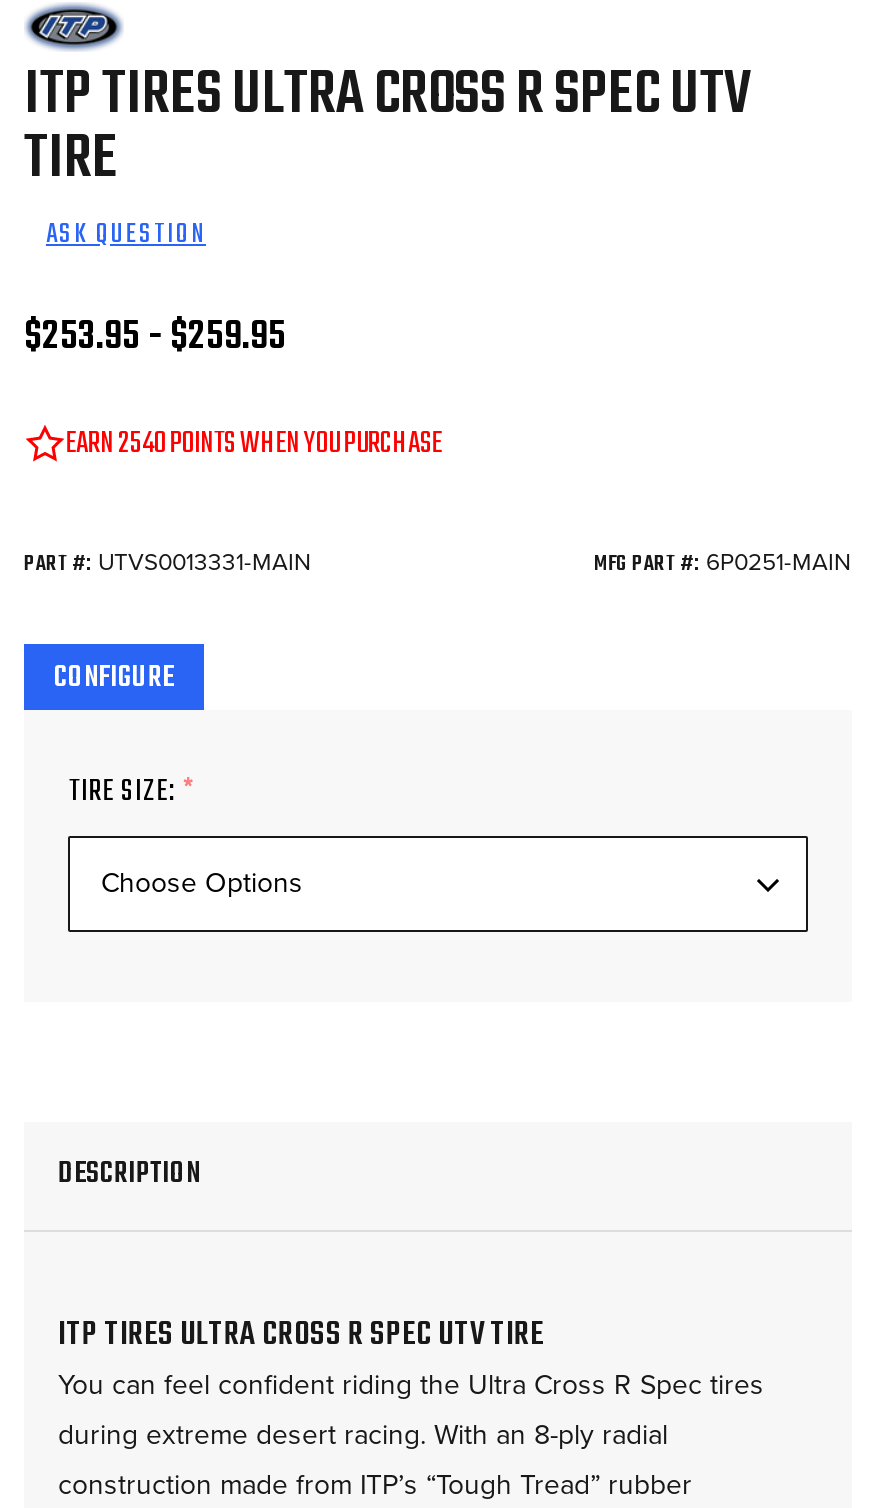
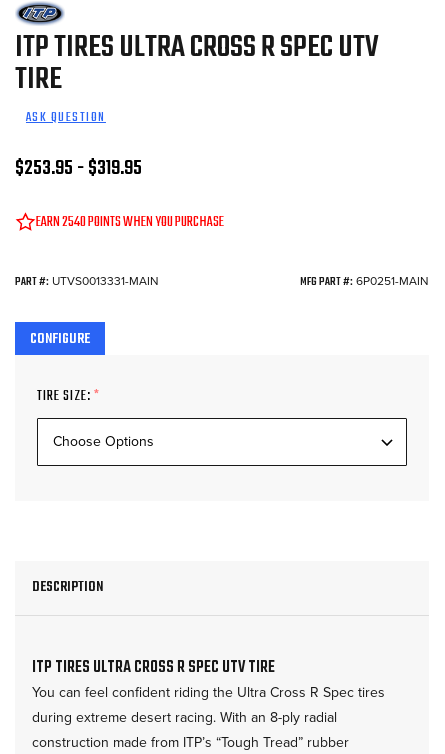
- $253.95 - $259.95
+ $253.95 - $319.95
